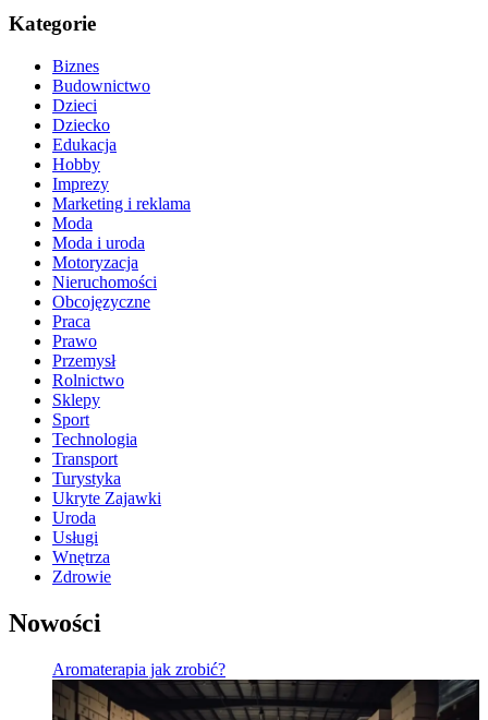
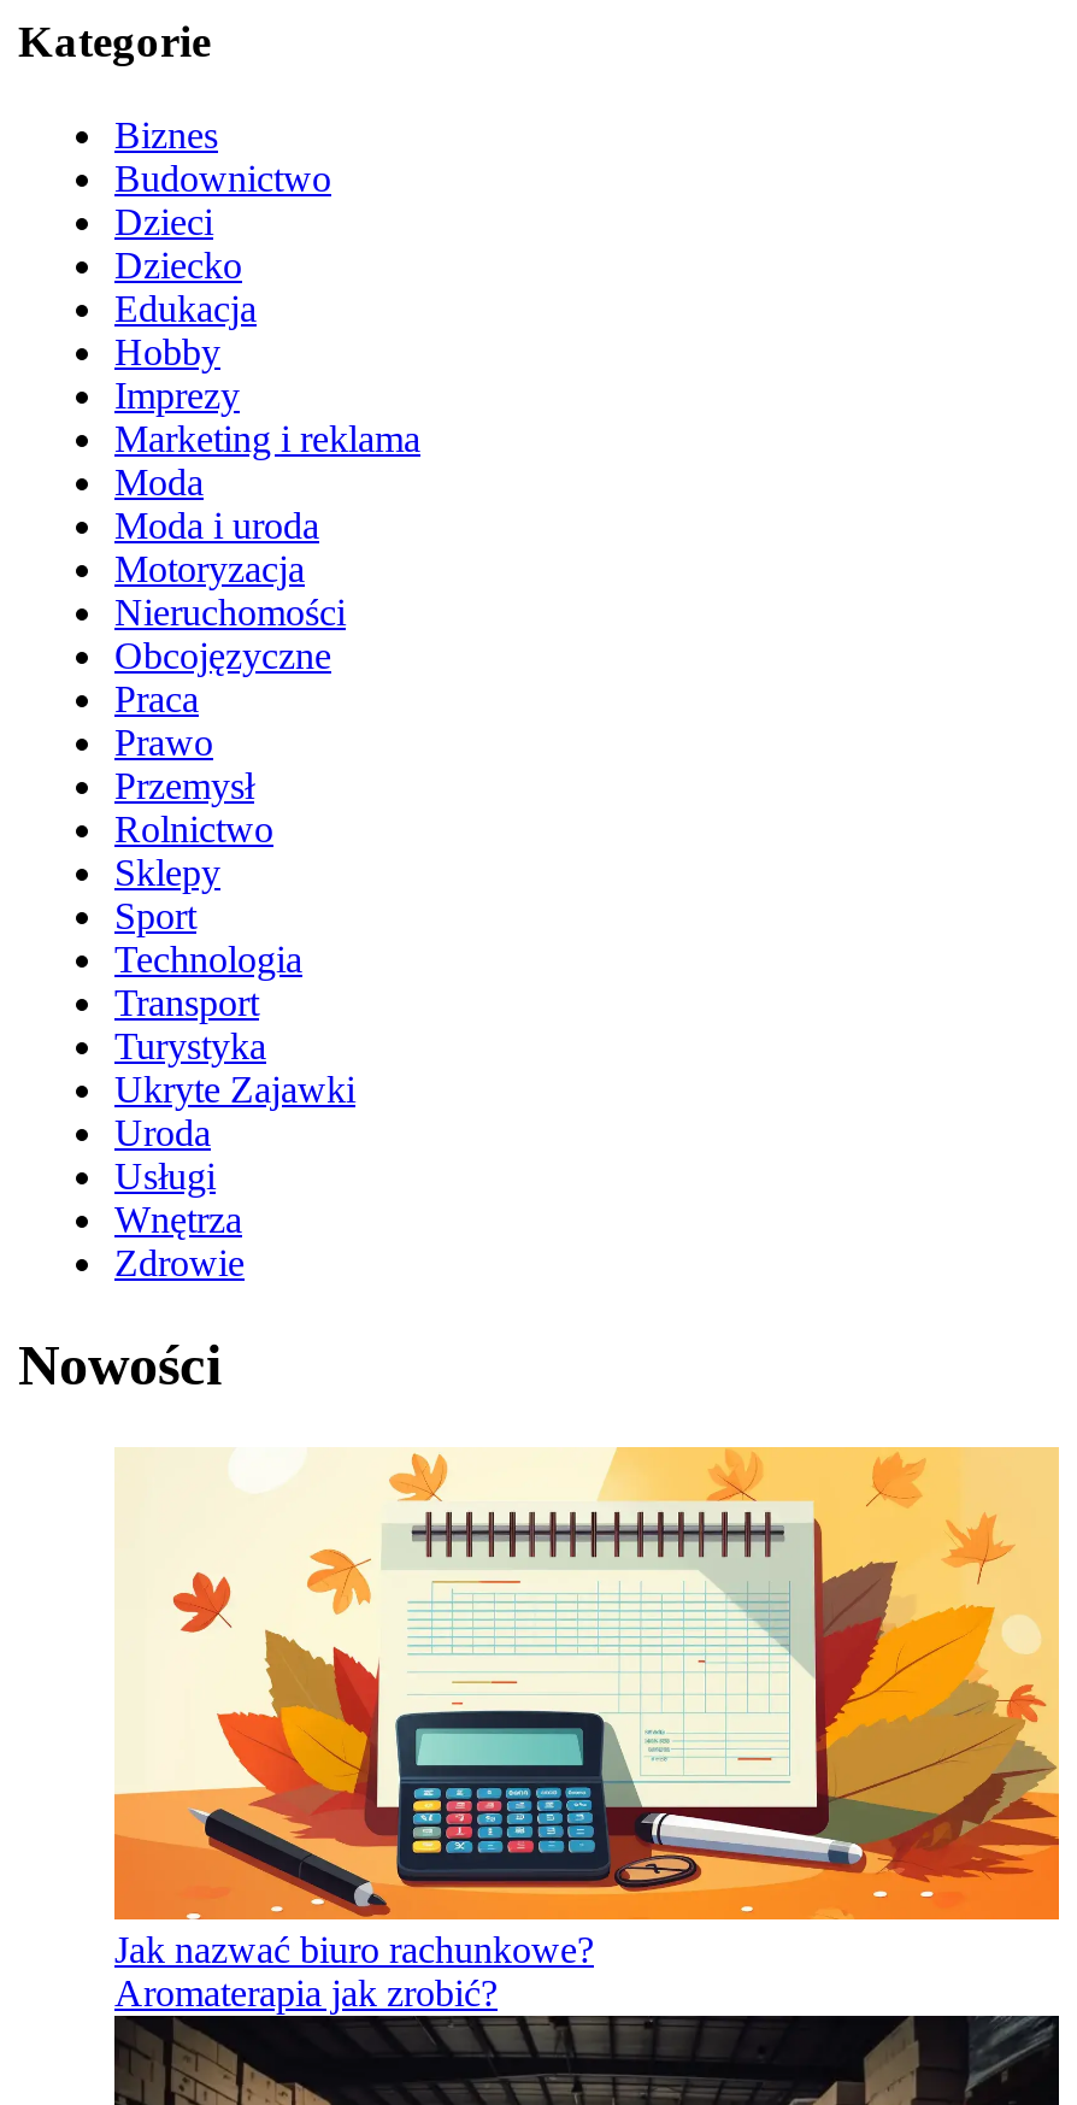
+ [image]
+ Jak nazwać biuro rachunkowe?
